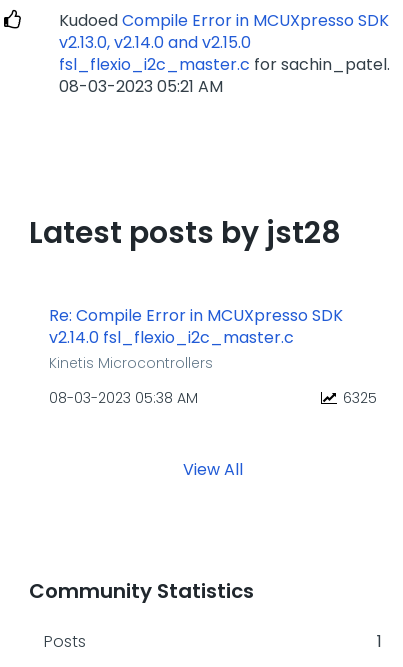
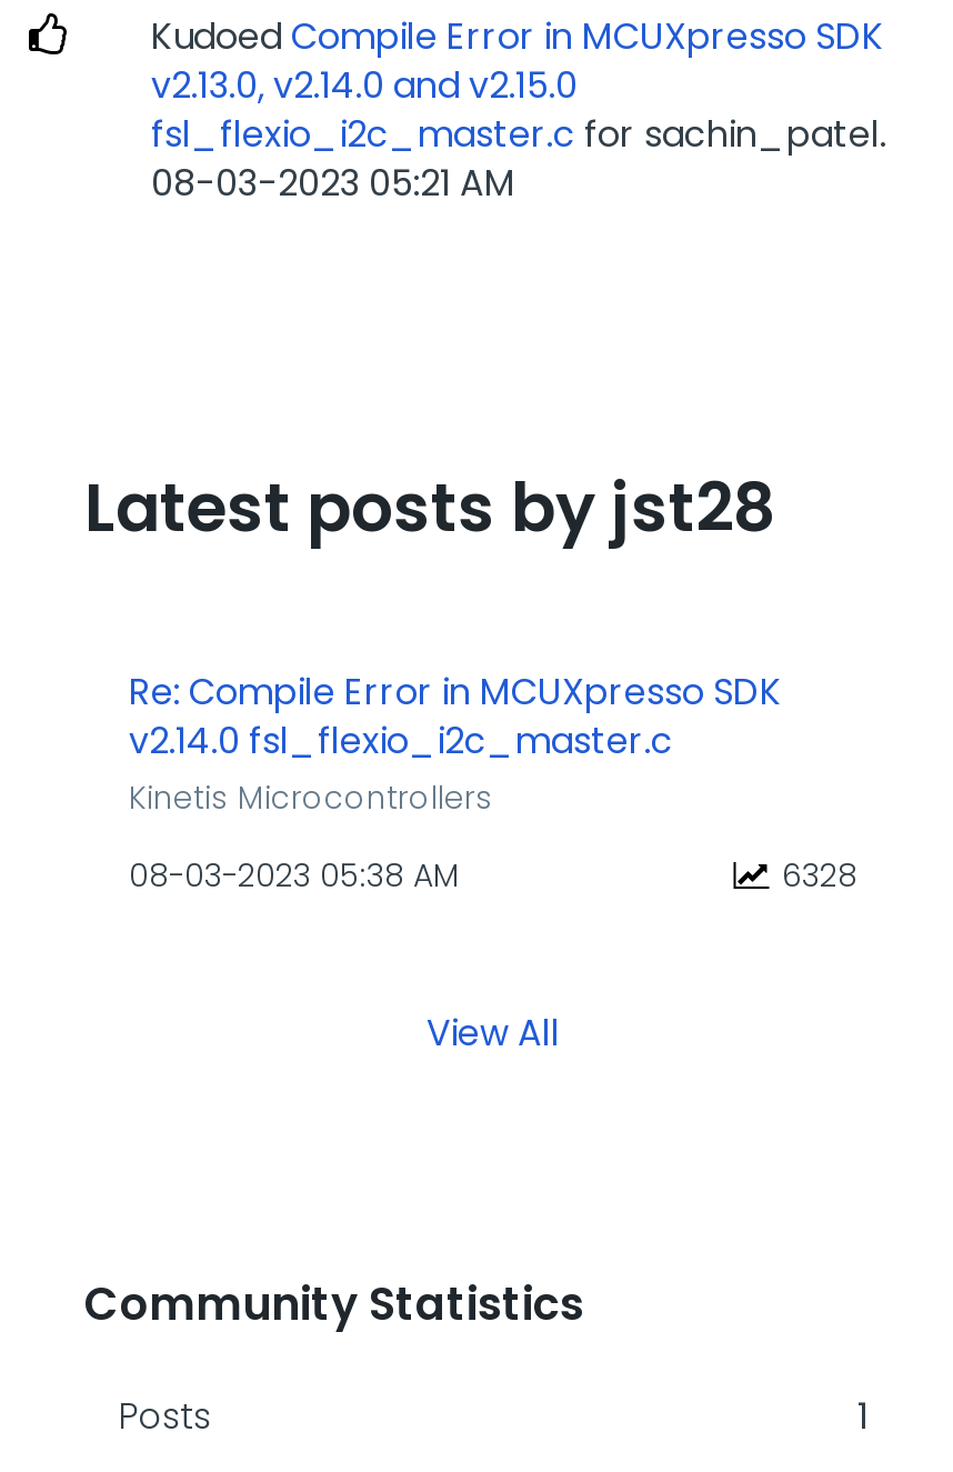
- 6325
+ 6328
